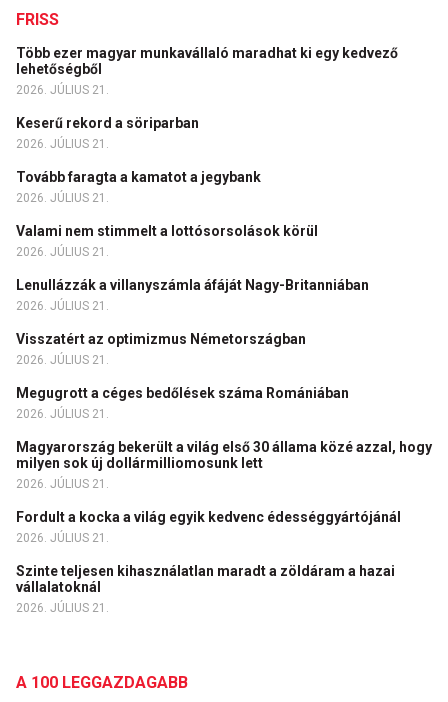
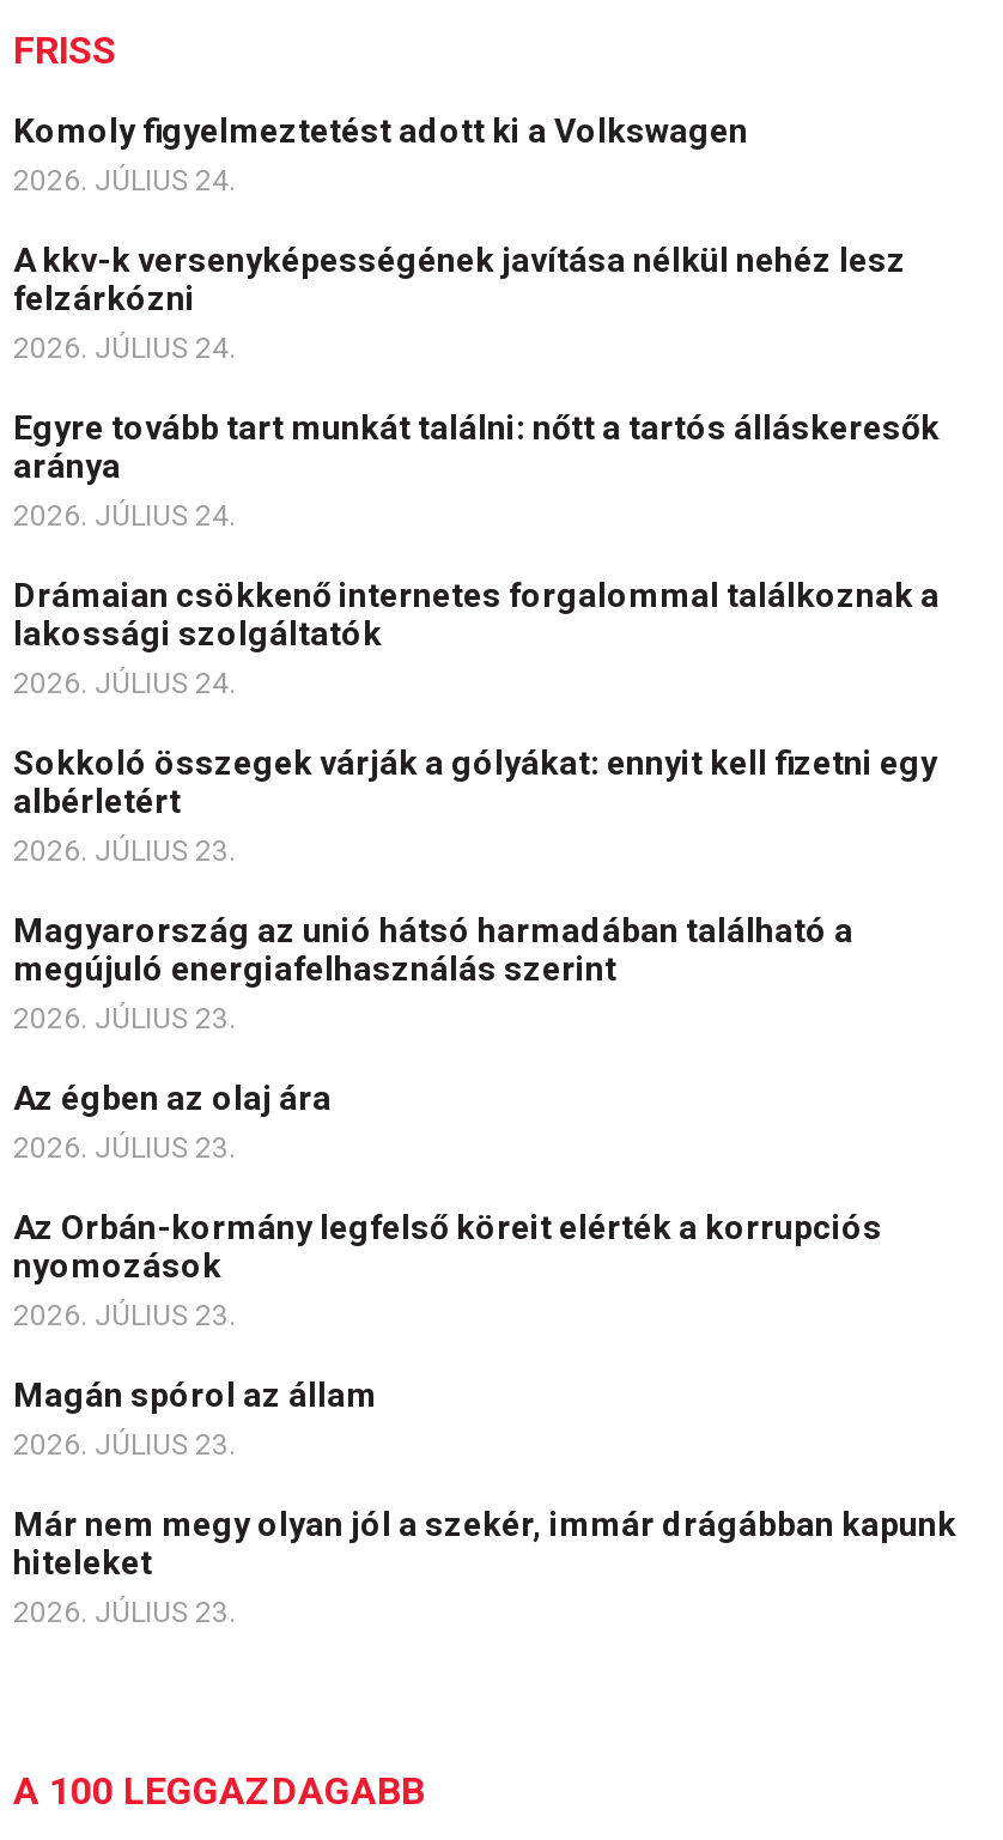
- Több ezer magyar munkavállaló maradhat ki egy kedvező
- lehetőségből
- 2026. JÚLIUS 21.
+ Komoly figyelmeztetést adott ki a Volkswagen
+ 2026. JÚLIUS 24.

- Keserű rekord a söriparban
- 2026. JÚLIUS 21.
+ A kkv-k versenyképességének javítása nélkül nehéz lesz
+ felzárkózni
+ 2026. JÚLIUS 24.

- Tovább faragta a kamatot a jegybank
- 2026. JÚLIUS 21.
+ Egyre tovább tart munkát találni: nőtt a tartós álláskeresők
+ aránya
+ 2026. JÚLIUS 24.

- Valami nem stimmelt a lottósorsolások körül
- 2026. JÚLIUS 21.
+ Drámaian csökkenő internetes forgalommal találkoznak a
+ lakossági szolgáltatók
+ 2026. JÚLIUS 24.

- Lenullázzák a villanyszámla áfáját Nagy-Britanniában
- 2026. JÚLIUS 21.
+ Sokkoló összegek várják a gólyákat: ennyit kell fizetni egy
+ albérletért
+ 2026. JÚLIUS 23.

- Visszatért az optimizmus Németországban
- 2026. JÚLIUS 21.
+ Magyarország az unió hátsó harmadában található a
+ megújuló energiafelhasználás szerint
+ 2026. JÚLIUS 23.

- Megugrott a céges bedőlések száma Romániában
- 2026. JÚLIUS 21.
+ Az égben az olaj ára
+ 2026. JÚLIUS 23.

- Magyarország bekerült a világ első 30 állama közé azzal, hogy
- milyen sok új dollármilliomosunk lett
- 2026. JÚLIUS 21.
+ Az Orbán-kormány legfelső köreit elérték a korrupciós
+ nyomozások
+ 2026. JÚLIUS 23.

- Fordult a kocka a világ egyik kedvenc édességgyártójánál
- 2026. JÚLIUS 21.
+ Magán spórol az állam
+ 2026. JÚLIUS 23.

- Szinte teljesen kihasználatlan maradt a zöldáram a hazai
- vállalatoknál
- 2026. JÚLIUS 21.
+ Már nem megy olyan jól a szekér, immár drágábban kapunk
+ hiteleket
+ 2026. JÚLIUS 23.
